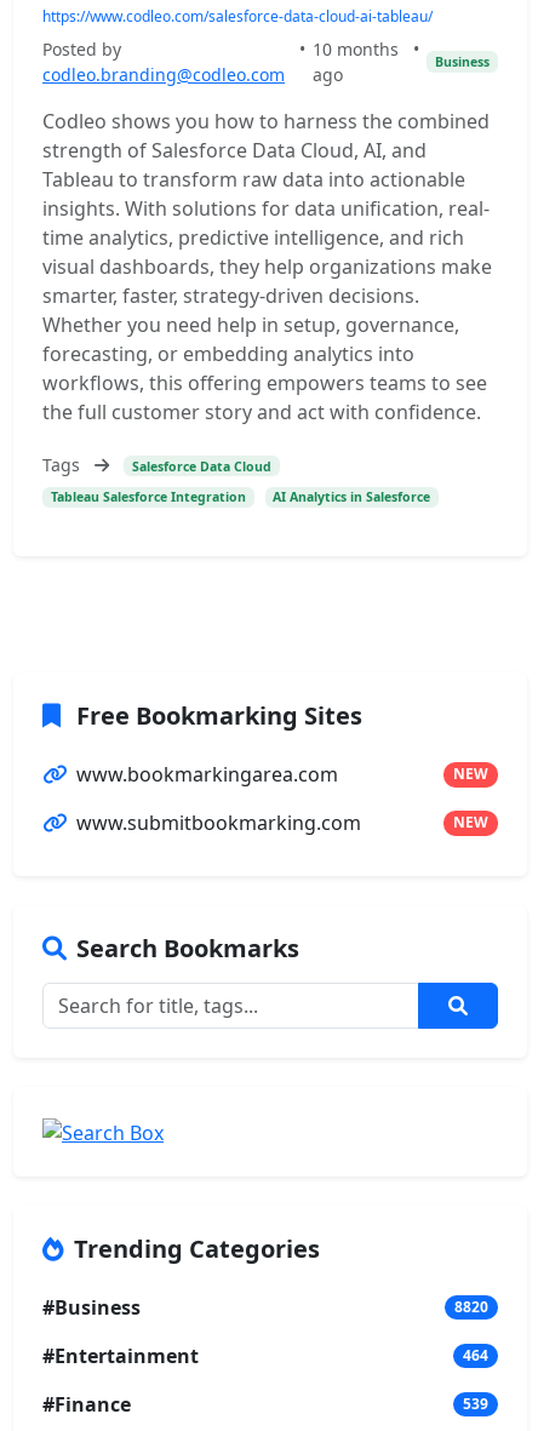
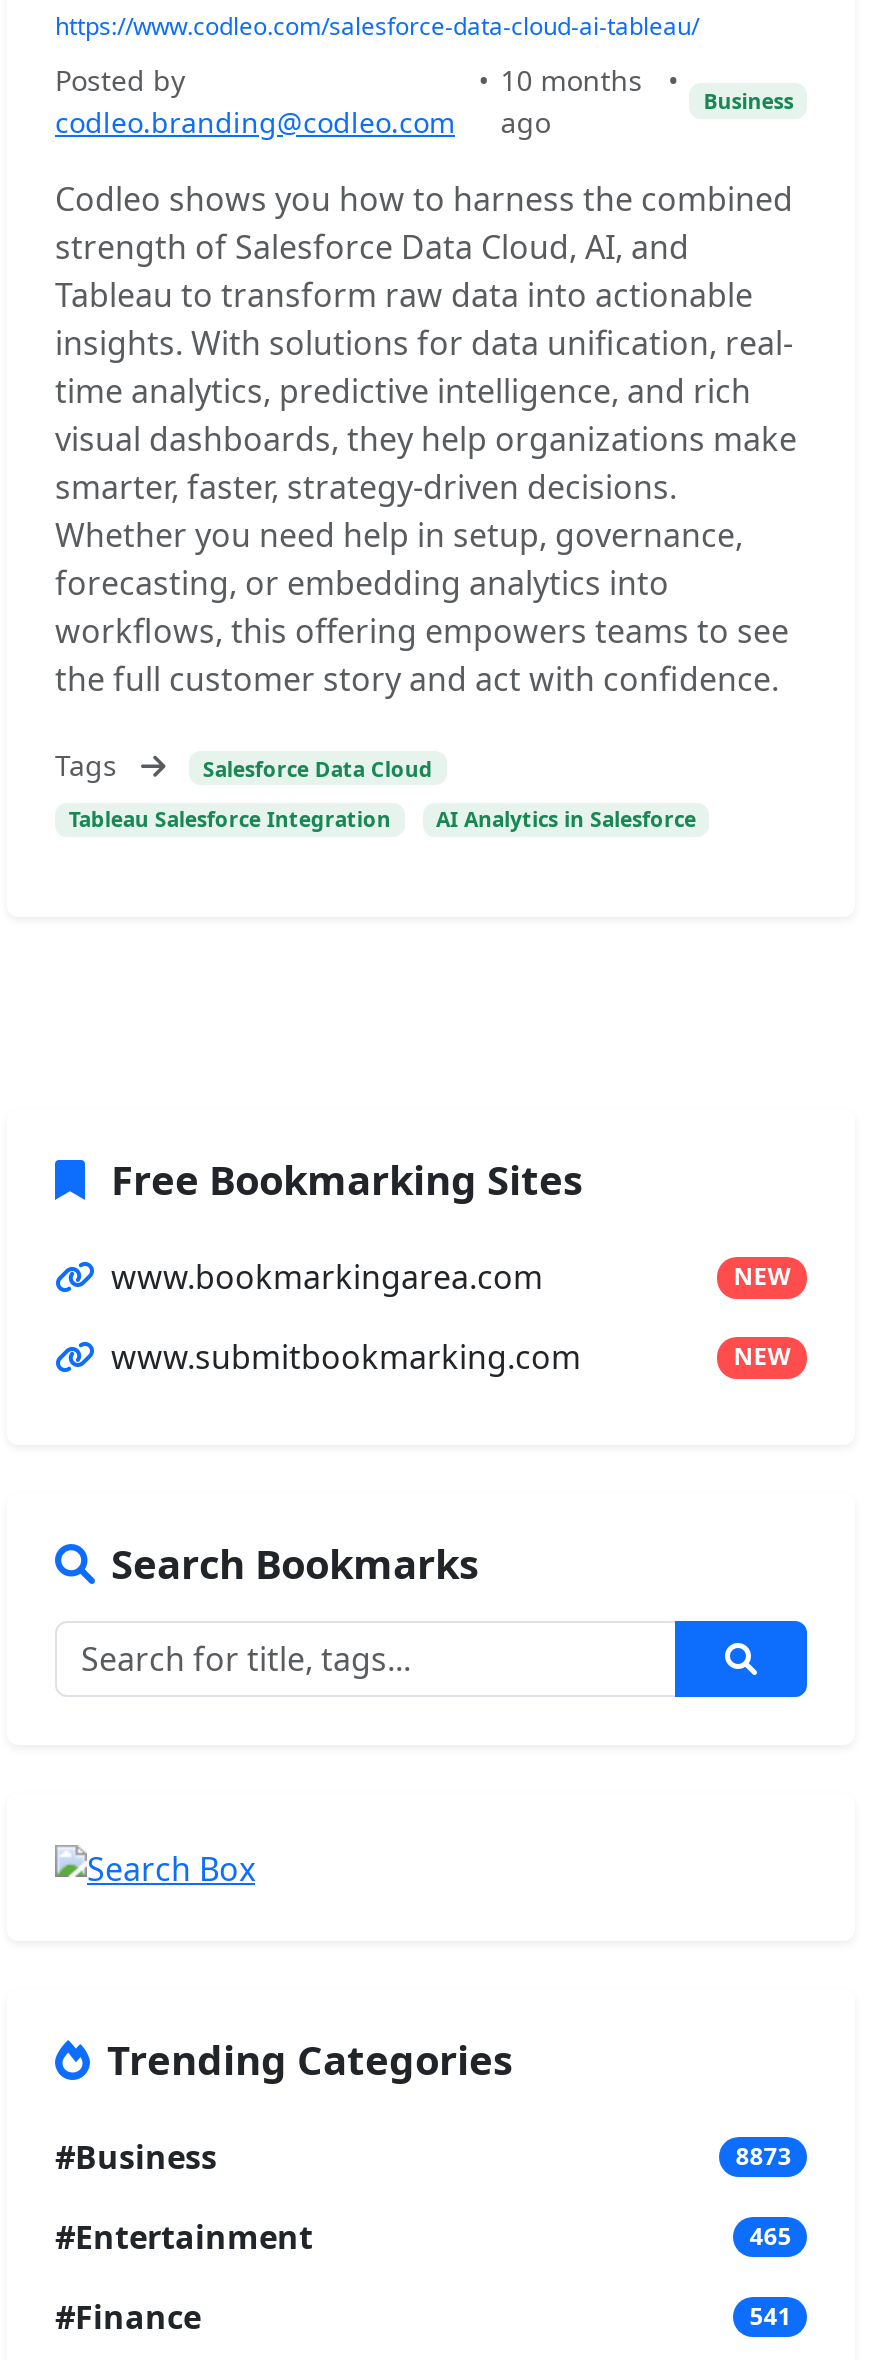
- 8820
+ 8873

- 464
+ 465

- 539
+ 541
